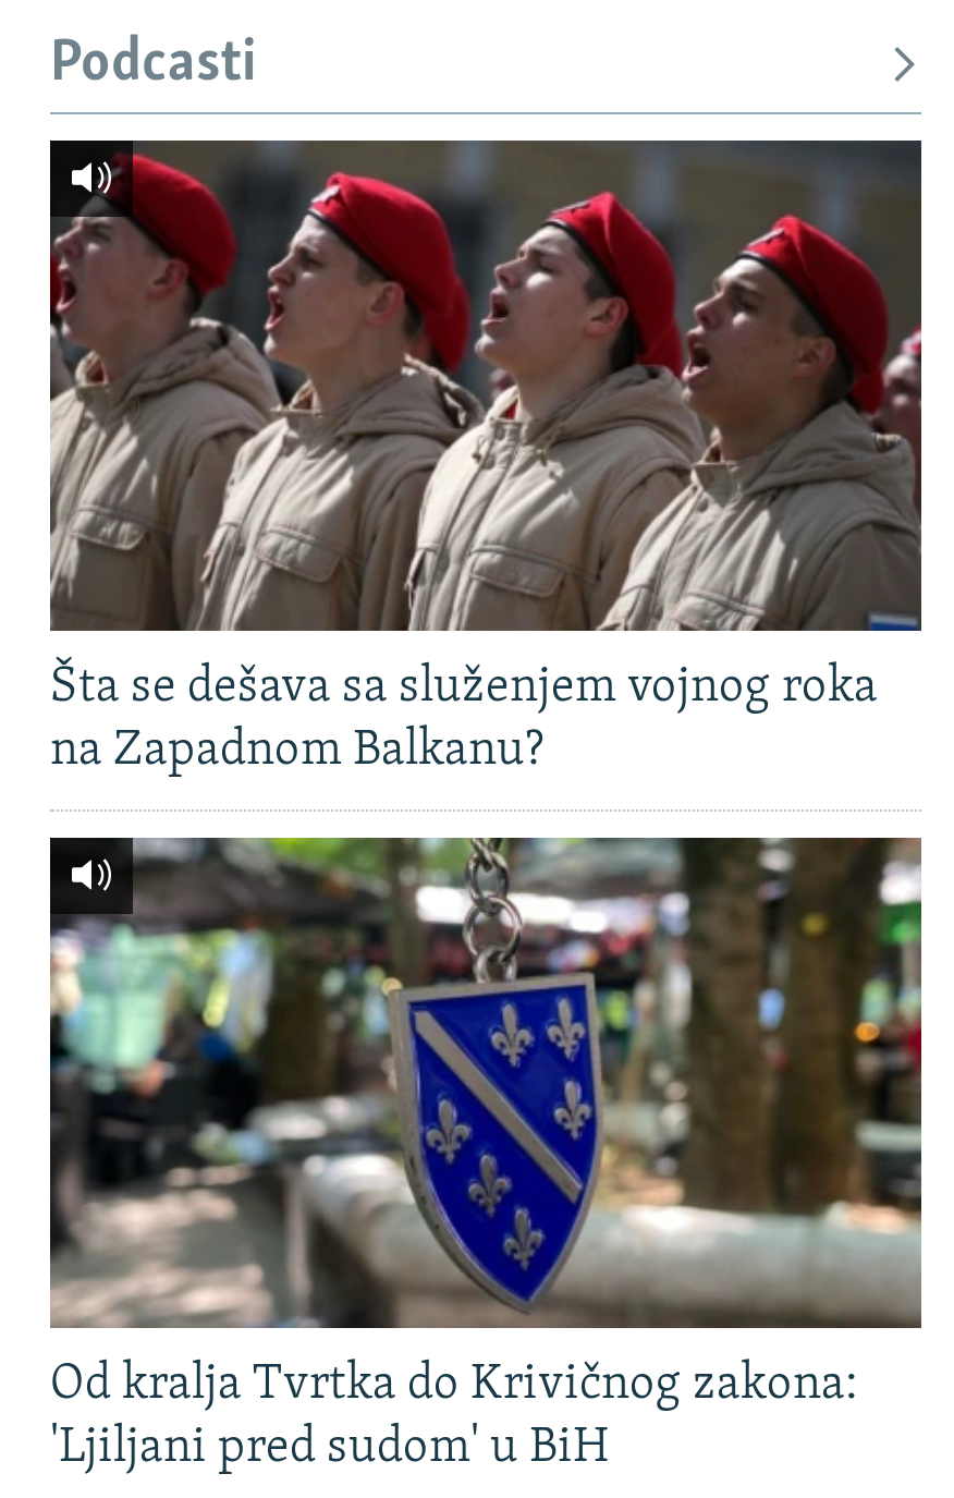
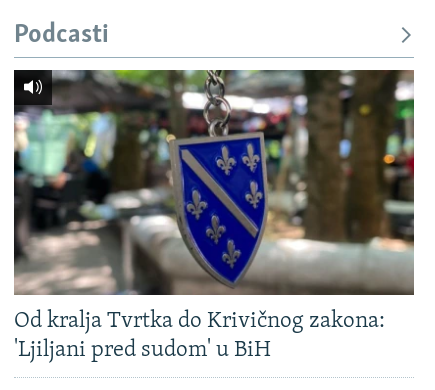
- [image]
- Šta se dešava sa služenjem vojnog roka
- na Zapadnom Balkanu?
